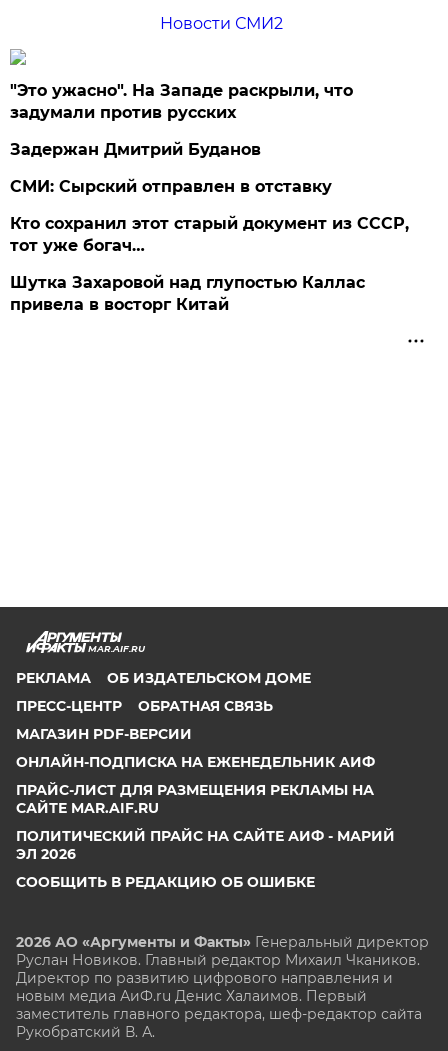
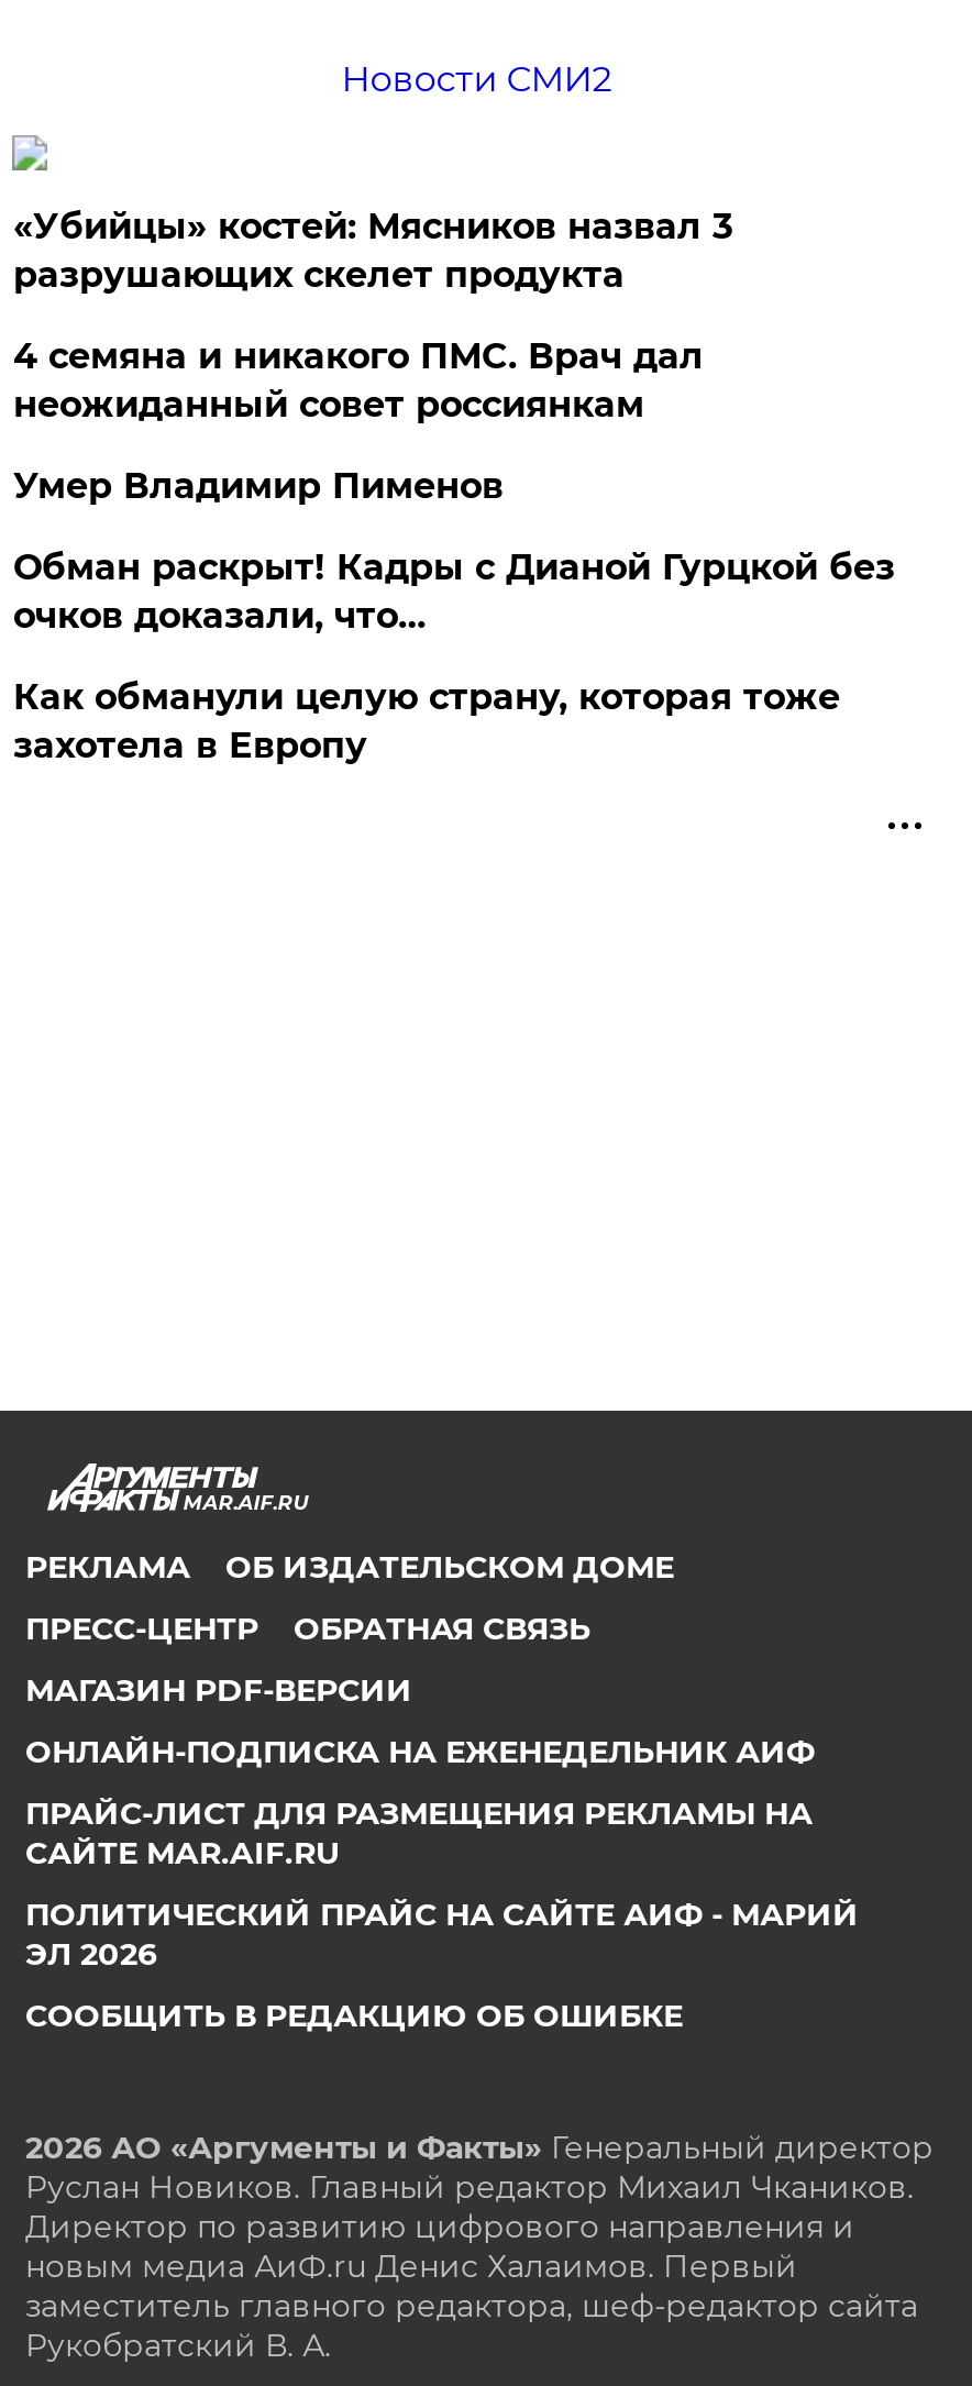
- "Это ужасно". На Западе раскрыли, что
- задумали против русских
+ «Убийцы» костей: Мясников назвал 3
+ разрушающих скелет продукта

- Задержан Дмитрий Буданов
+ 4 семянa и никакого ПМС. Врач дал
+ неожиданный совет россиянкам

- СМИ: Сырский отправлен в отставку
+ Умер Владимир Пименов

- Кто сохранил этот старый документ из СССР,
- тот уже богач…
+ Обман раскрыт! Кадры с Дианой Гурцкой без
+ очков доказали, что…

- Шутка Захаровой над глупостью Каллас
- привела в восторг Китай
+ Как обманули целую страну, которая тоже
+ захотела в Европу
